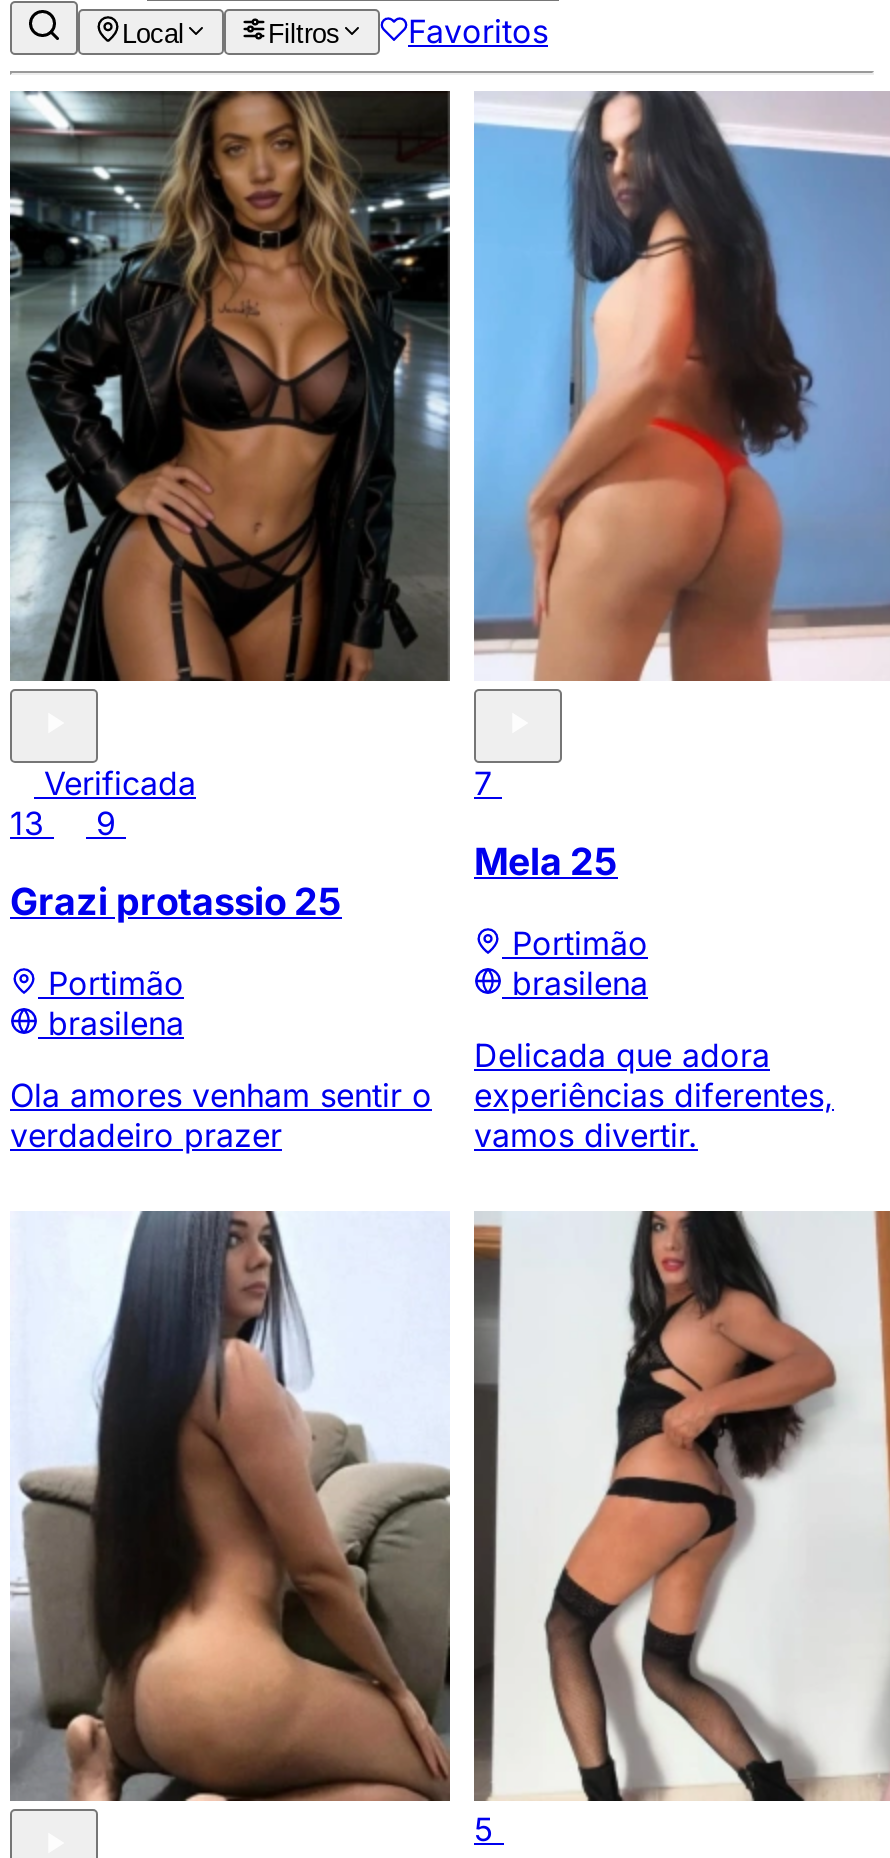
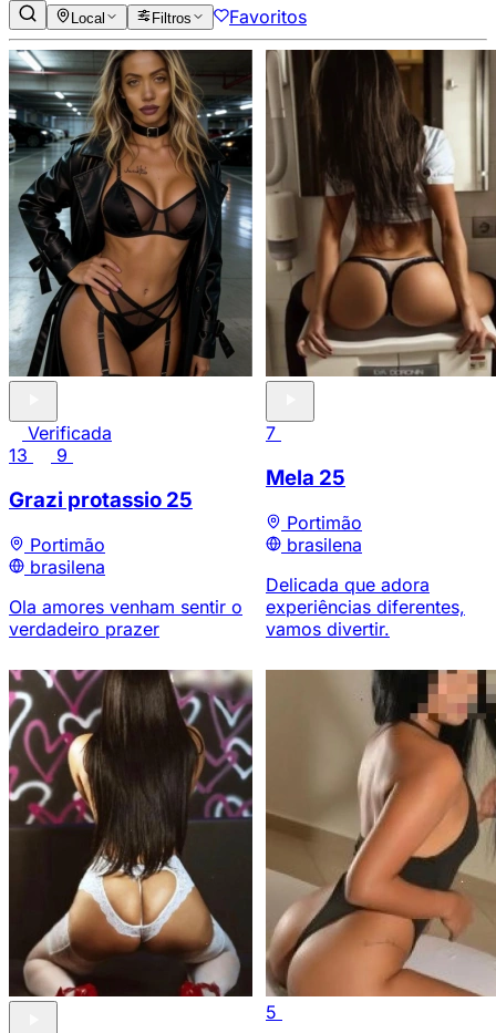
- [image]
+ [image]

- [image]
+ [image]

- [image]
+ [image]
